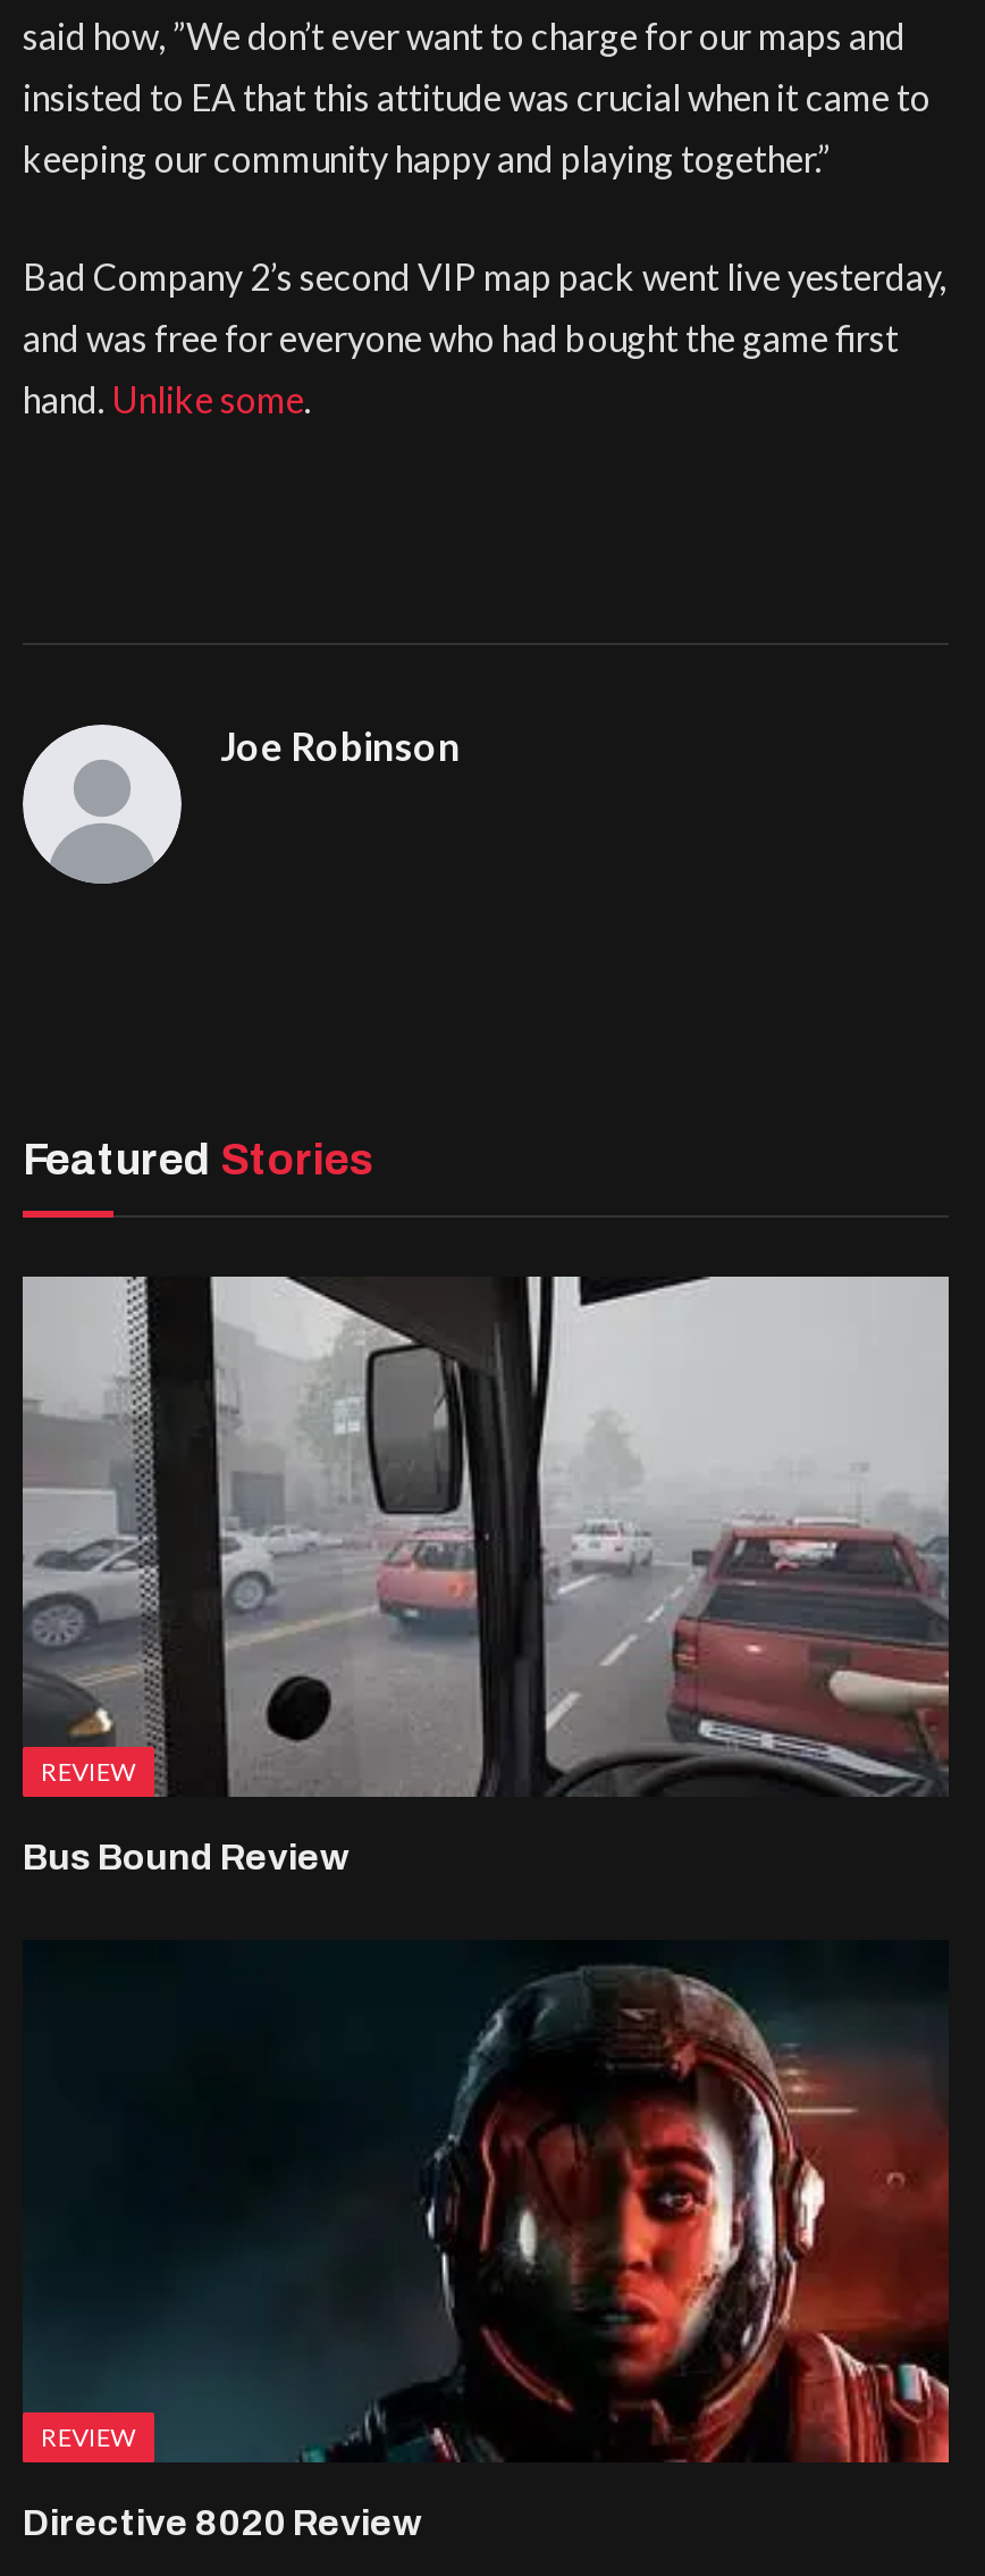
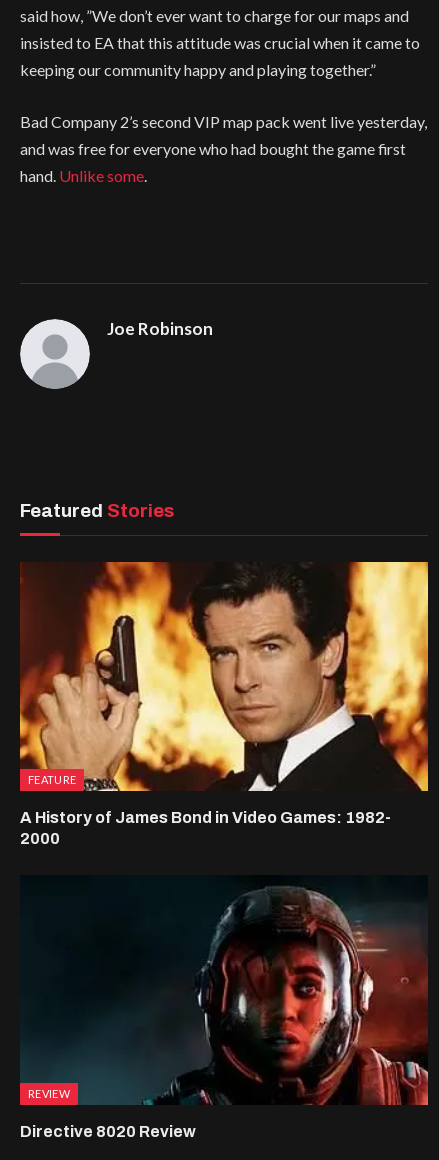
- [image]
- REVIEW
+ [image]
+ FEATURE

- Bus Bound Review
+ A History of James Bond in Video Games: 1982-
+ 2000
